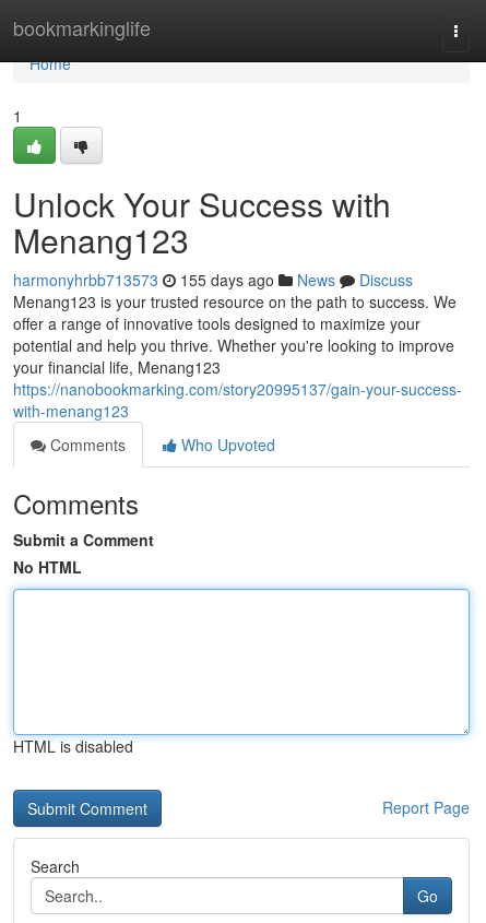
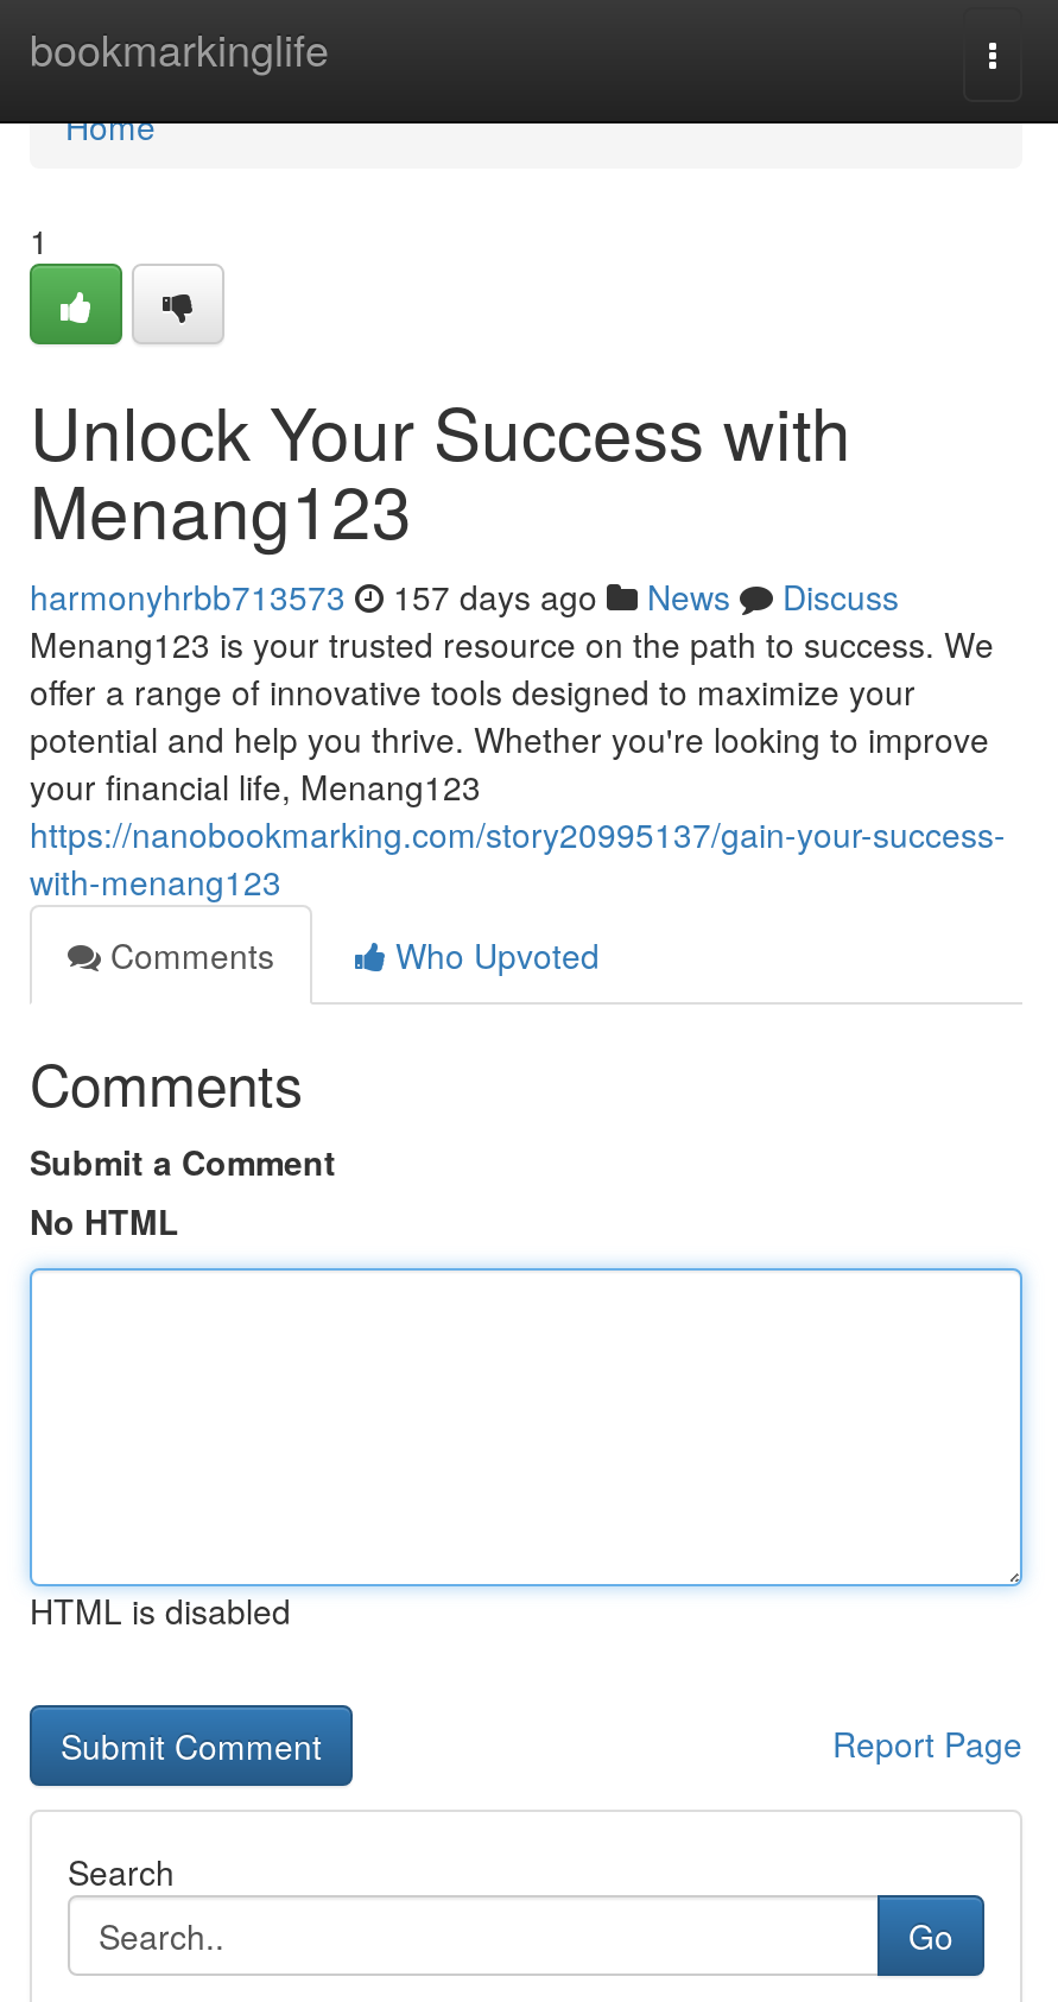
- harmonyhrbb713573 155 days ago News Discuss
+ harmonyhrbb713573 157 days ago News Discuss
